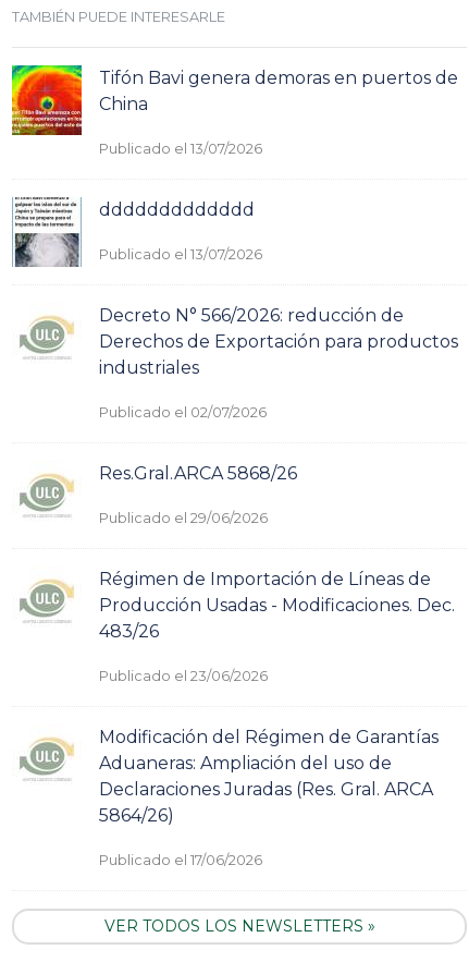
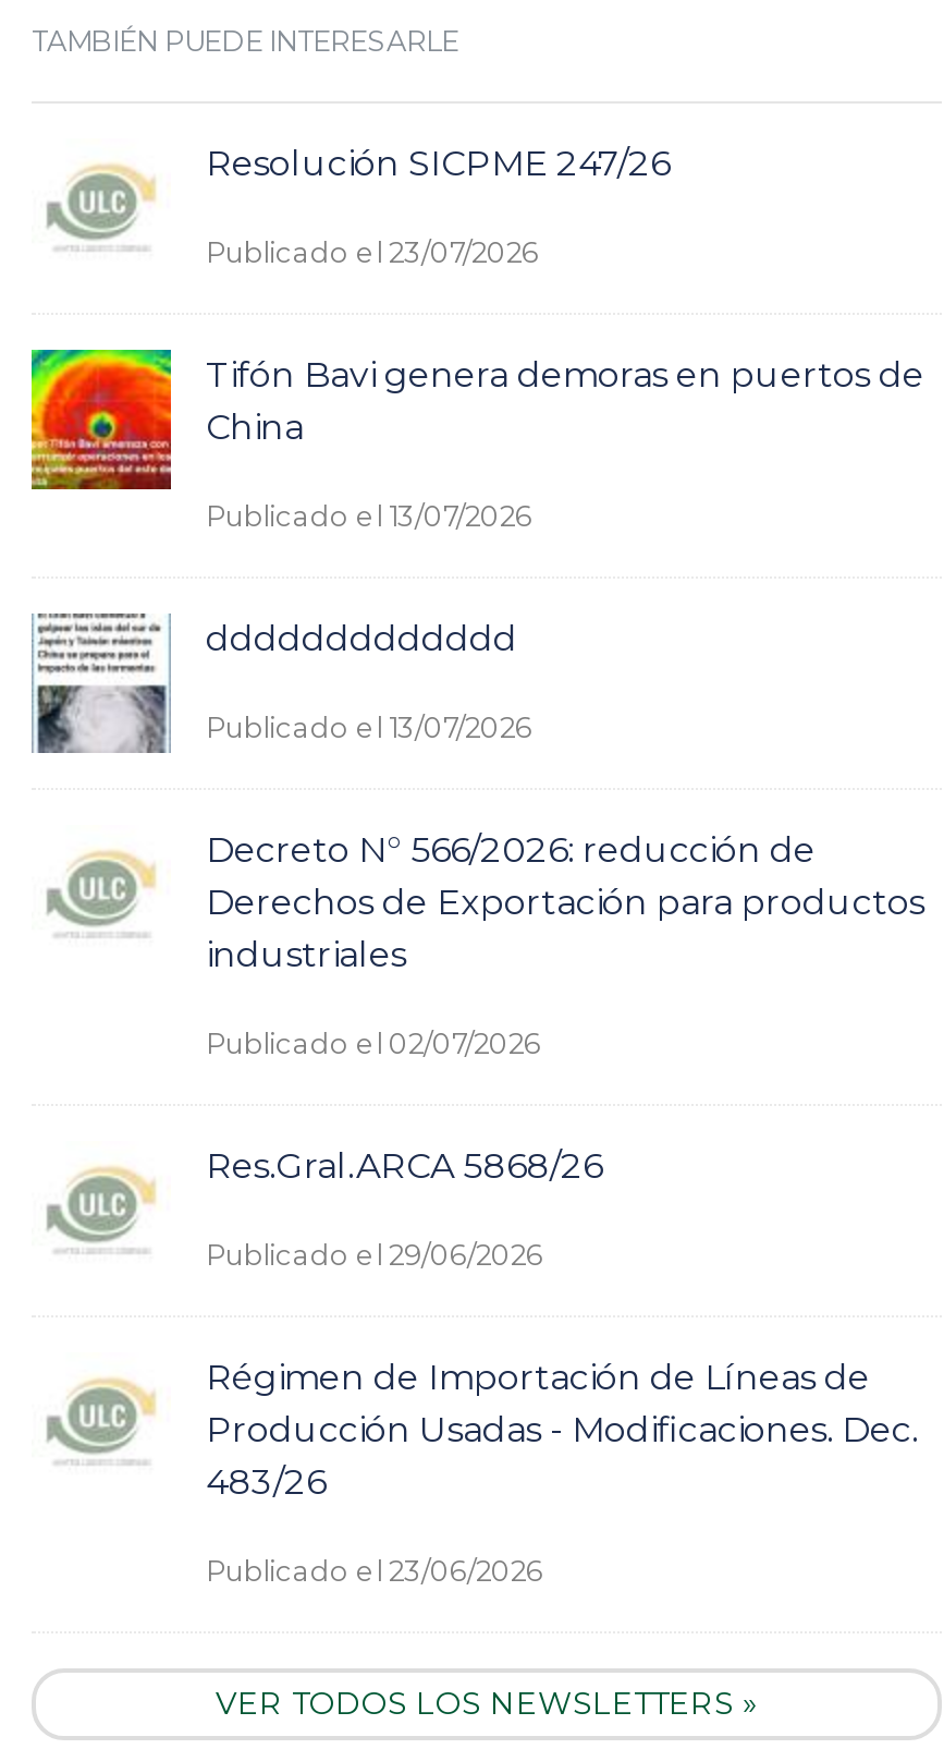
+ Resolución SICPME 247/26
+ Publicado el 23/07/2026

moved down: [image] | Tifón Bavi genera demoras en puertos de | China | ... | 483/26 | Publicado el 23/06/2026

- Modificación del Régimen de Garantías
- Aduaneras: Ampliación del uso de
- Declaraciones Juradas (Res. Gral. ARCA
- 5864/26)
- Publicado el 17/06/2026

moved up: [image]
